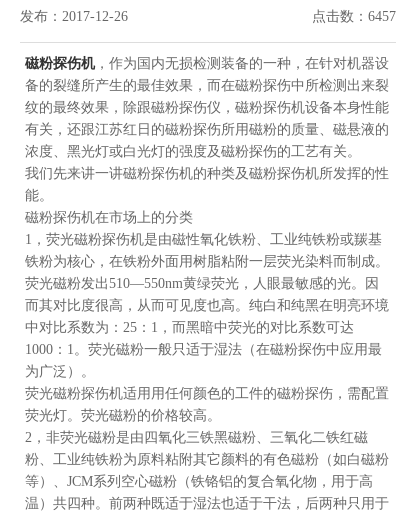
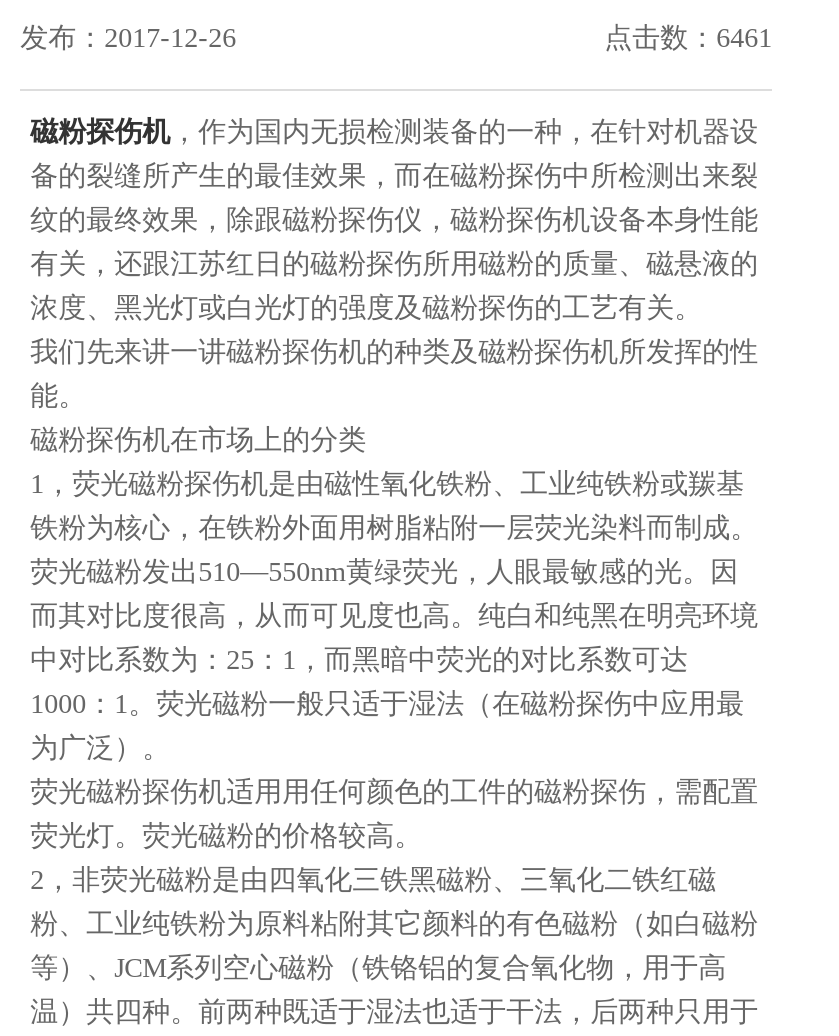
- 点击数：6457
+ 点击数：6461
